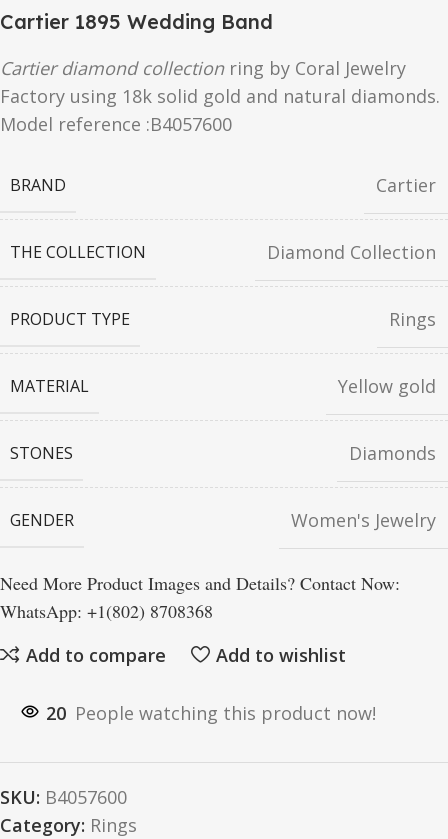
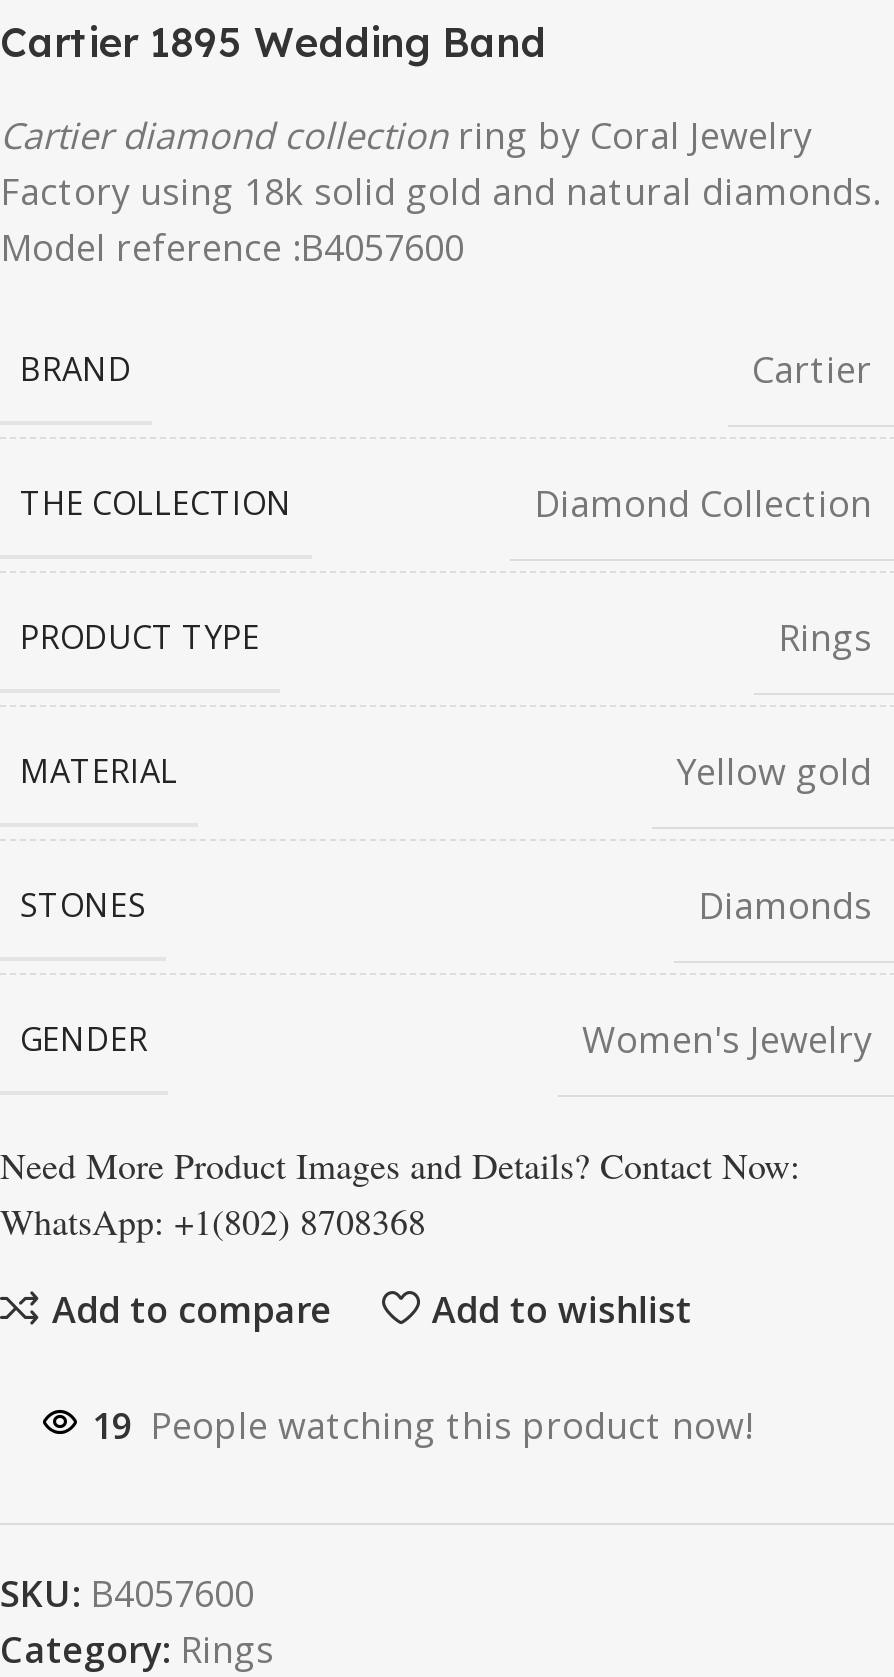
- 20 People watching this product now!
+ 19 People watching this product now!
